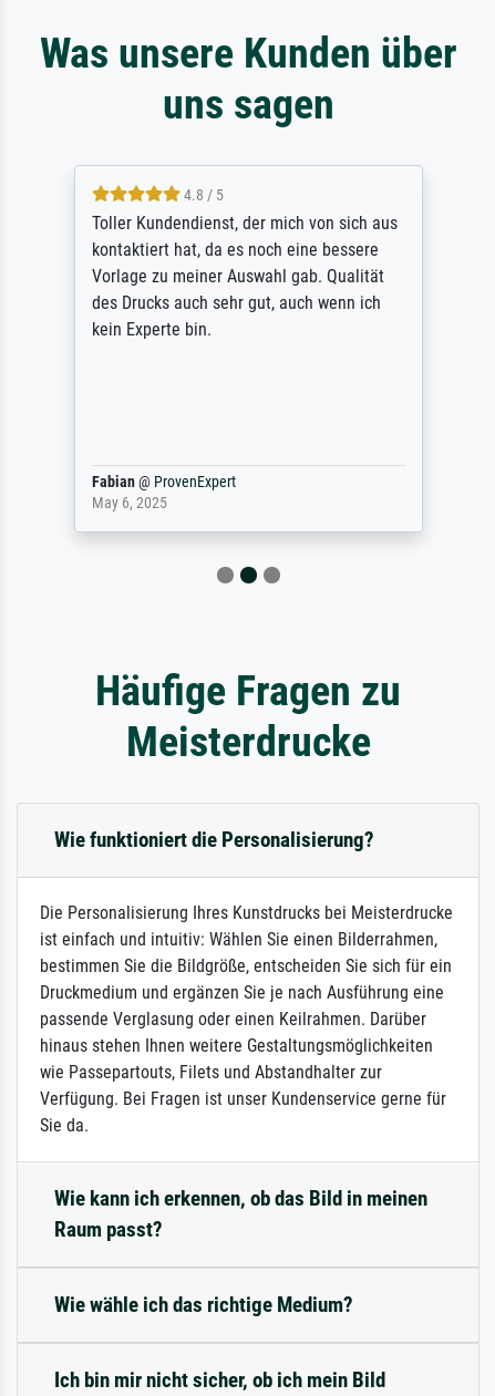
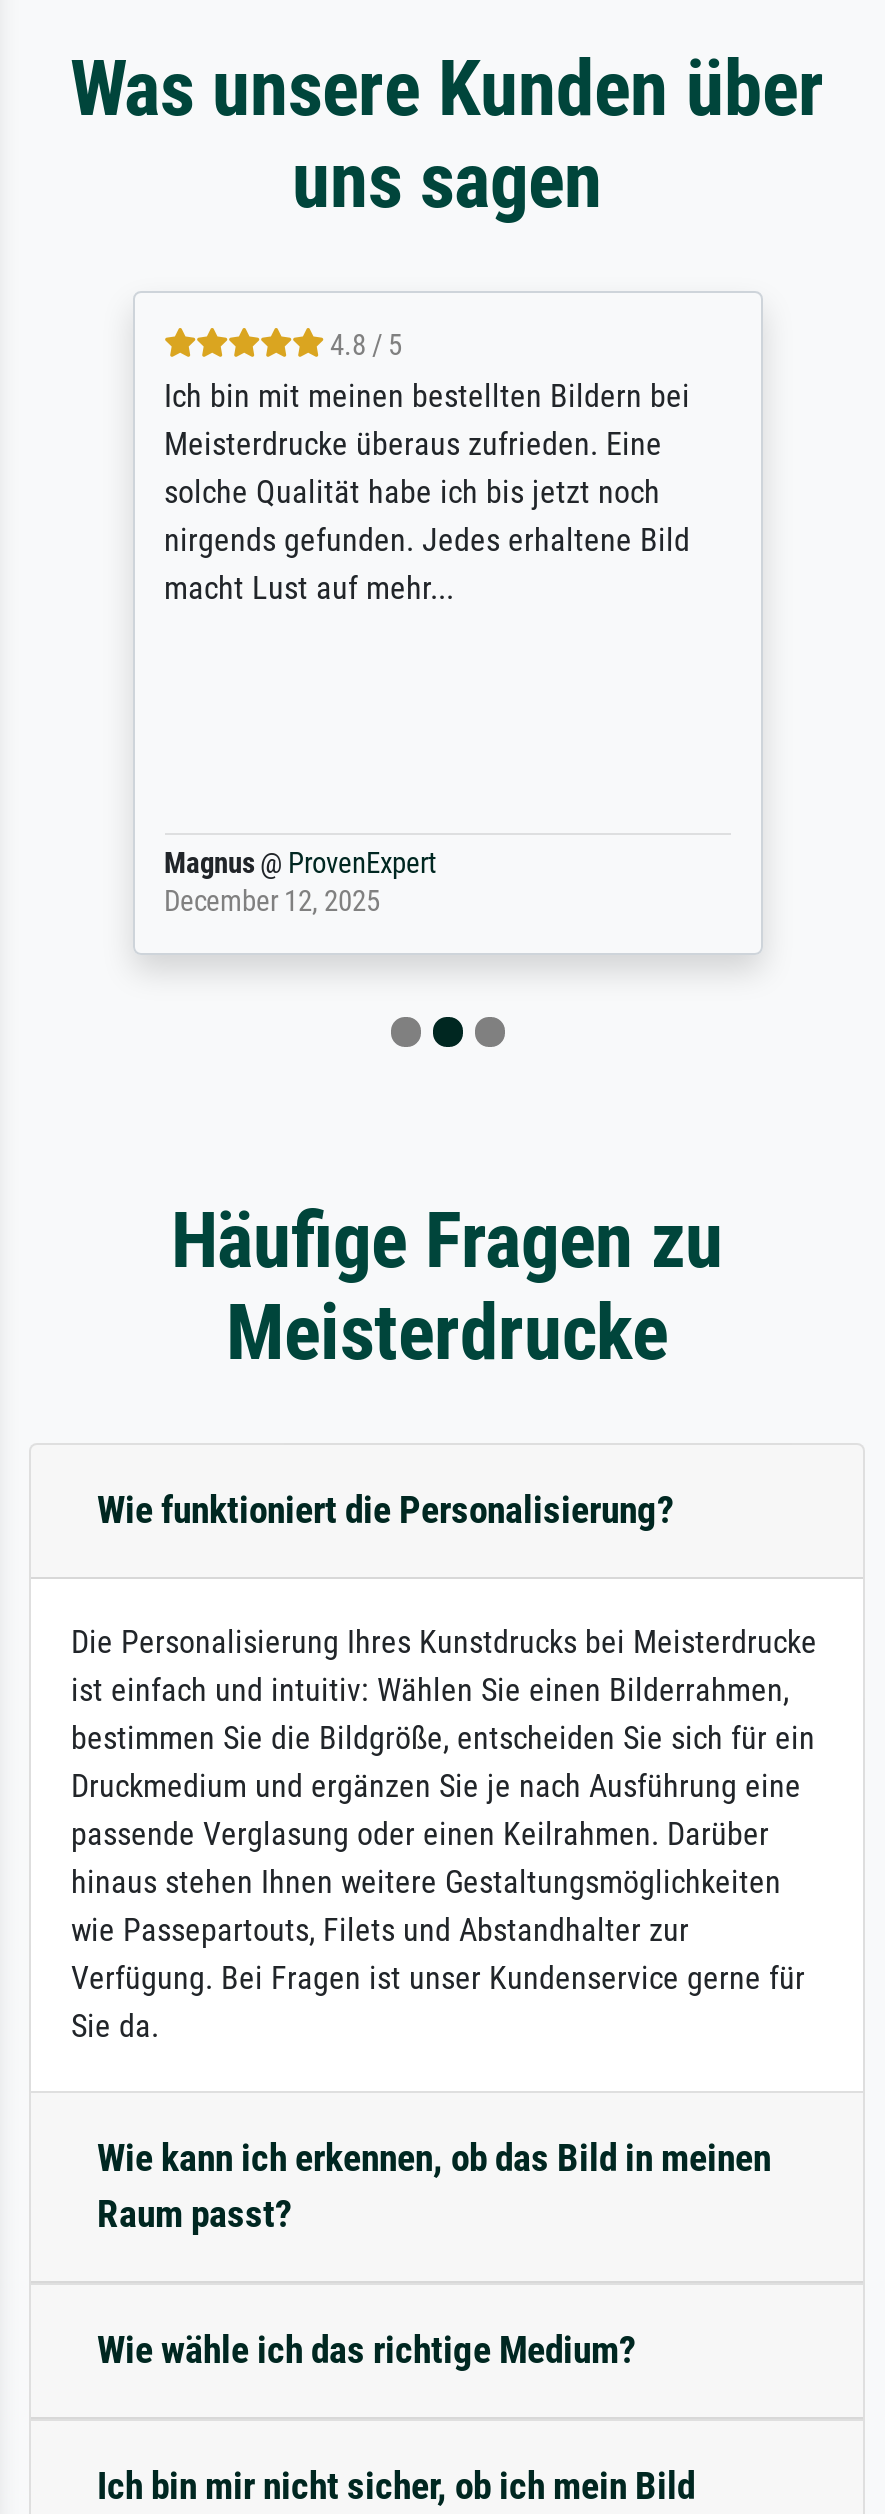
- Toller Kundendienst, der mich von sich aus
- kontaktiert hat, da es noch eine bessere
- Vorlage zu meiner Auswahl gab. Qualität
- des Drucks auch sehr gut, auch wenn ich
- kein Experte bin.
+ Ich bin mit meinen bestellten Bildern bei
+ Meisterdrucke überaus zufrieden. Eine
+ solche Qualität habe ich bis jetzt noch
+ nirgends gefunden. Jedes erhaltene Bild
+ macht Lust auf mehr...

- Fabian @ ProvenExpert
- May 6, 2025
+ Magnus @ ProvenExpert
+ December 12, 2025
